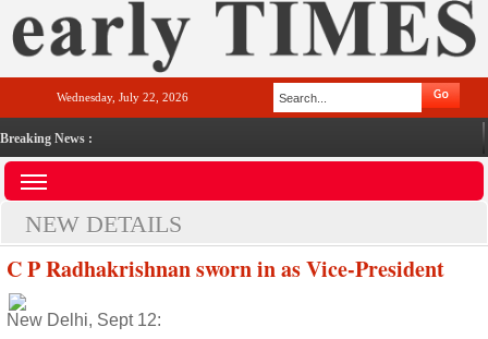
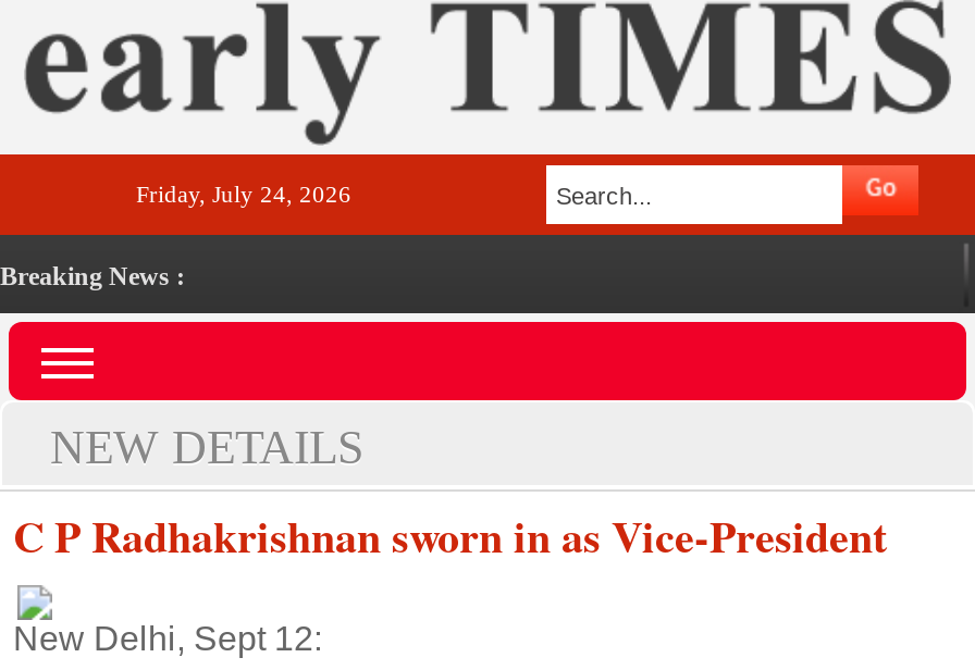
- Wednesday, July 22, 2026
+ Friday, July 24, 2026
